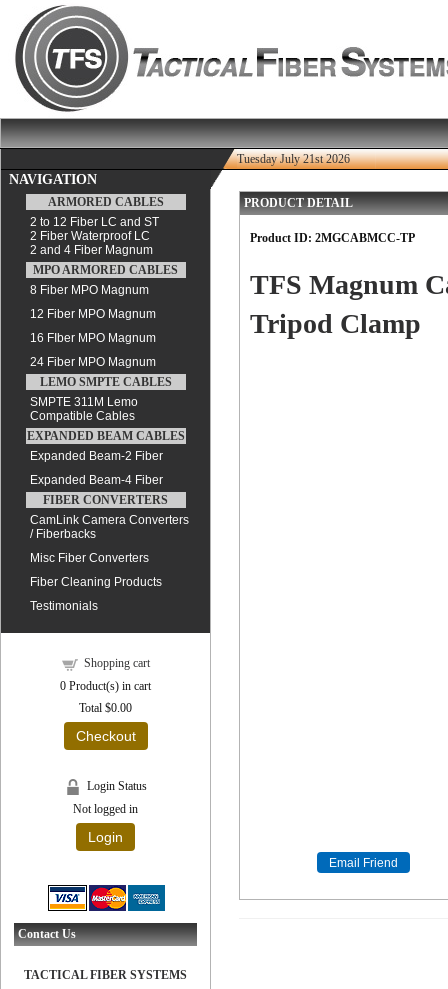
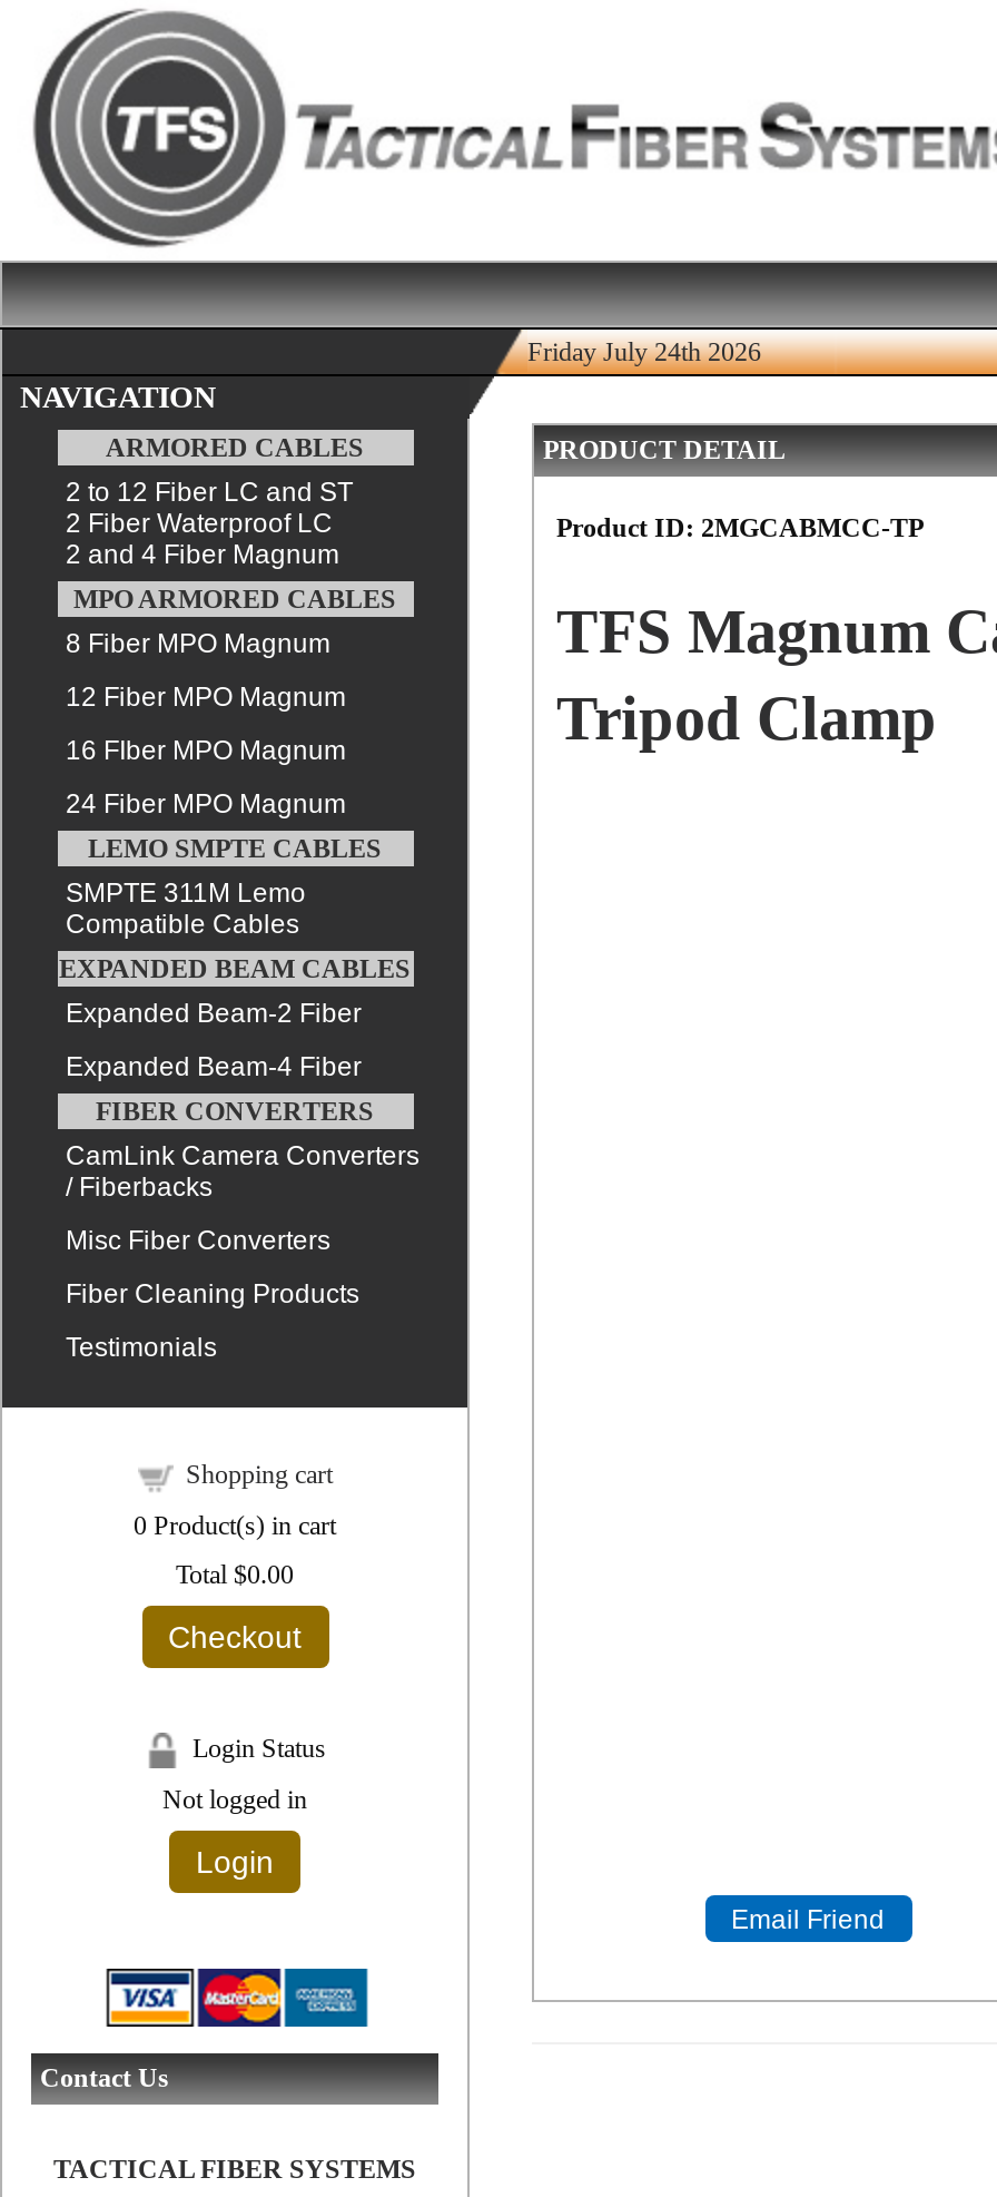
- Tuesday July 21st 2026
+ Friday July 24th 2026
